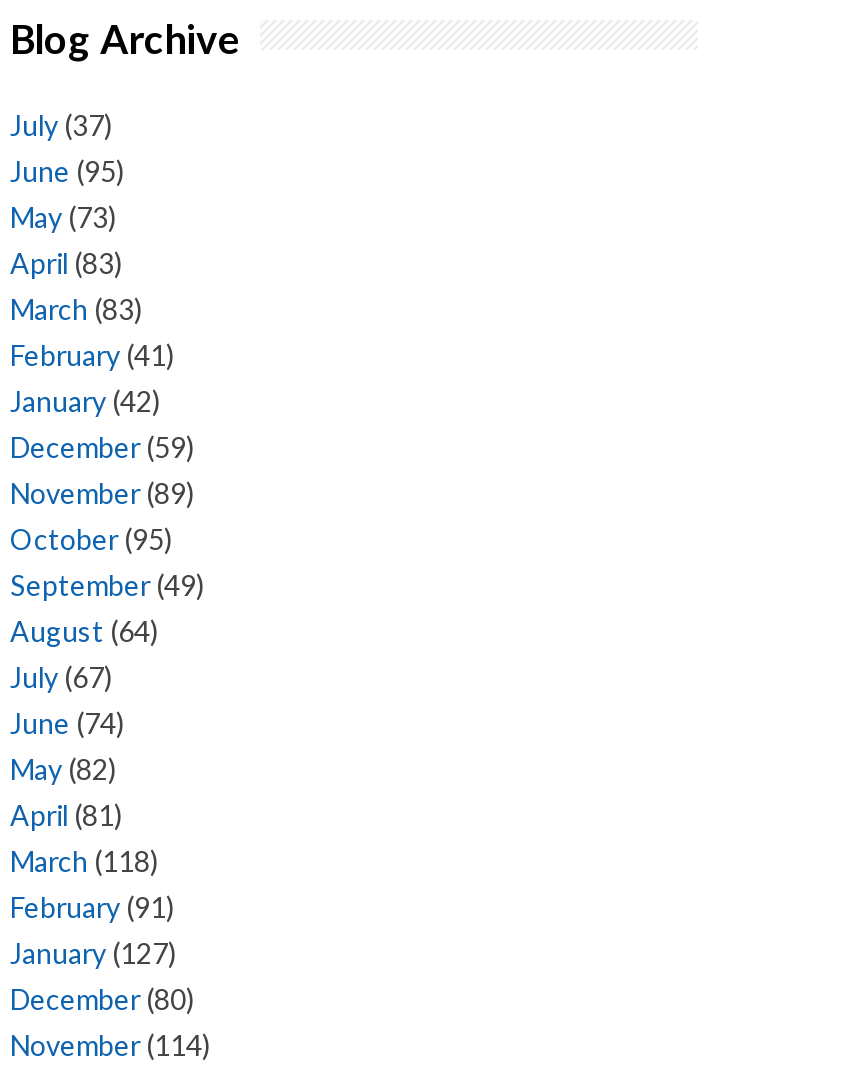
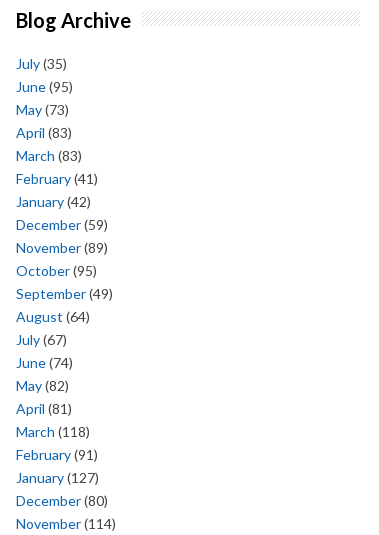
- July (37)
+ July (35)
